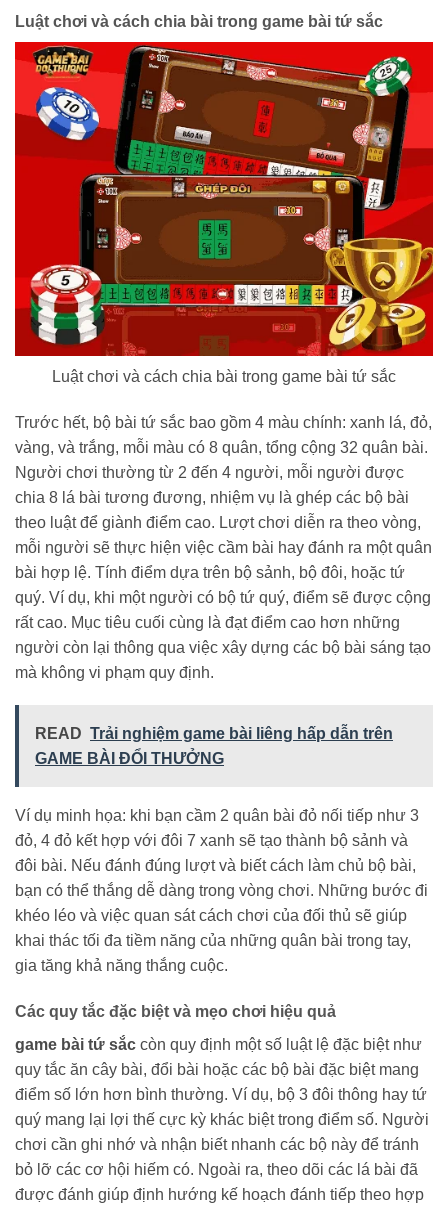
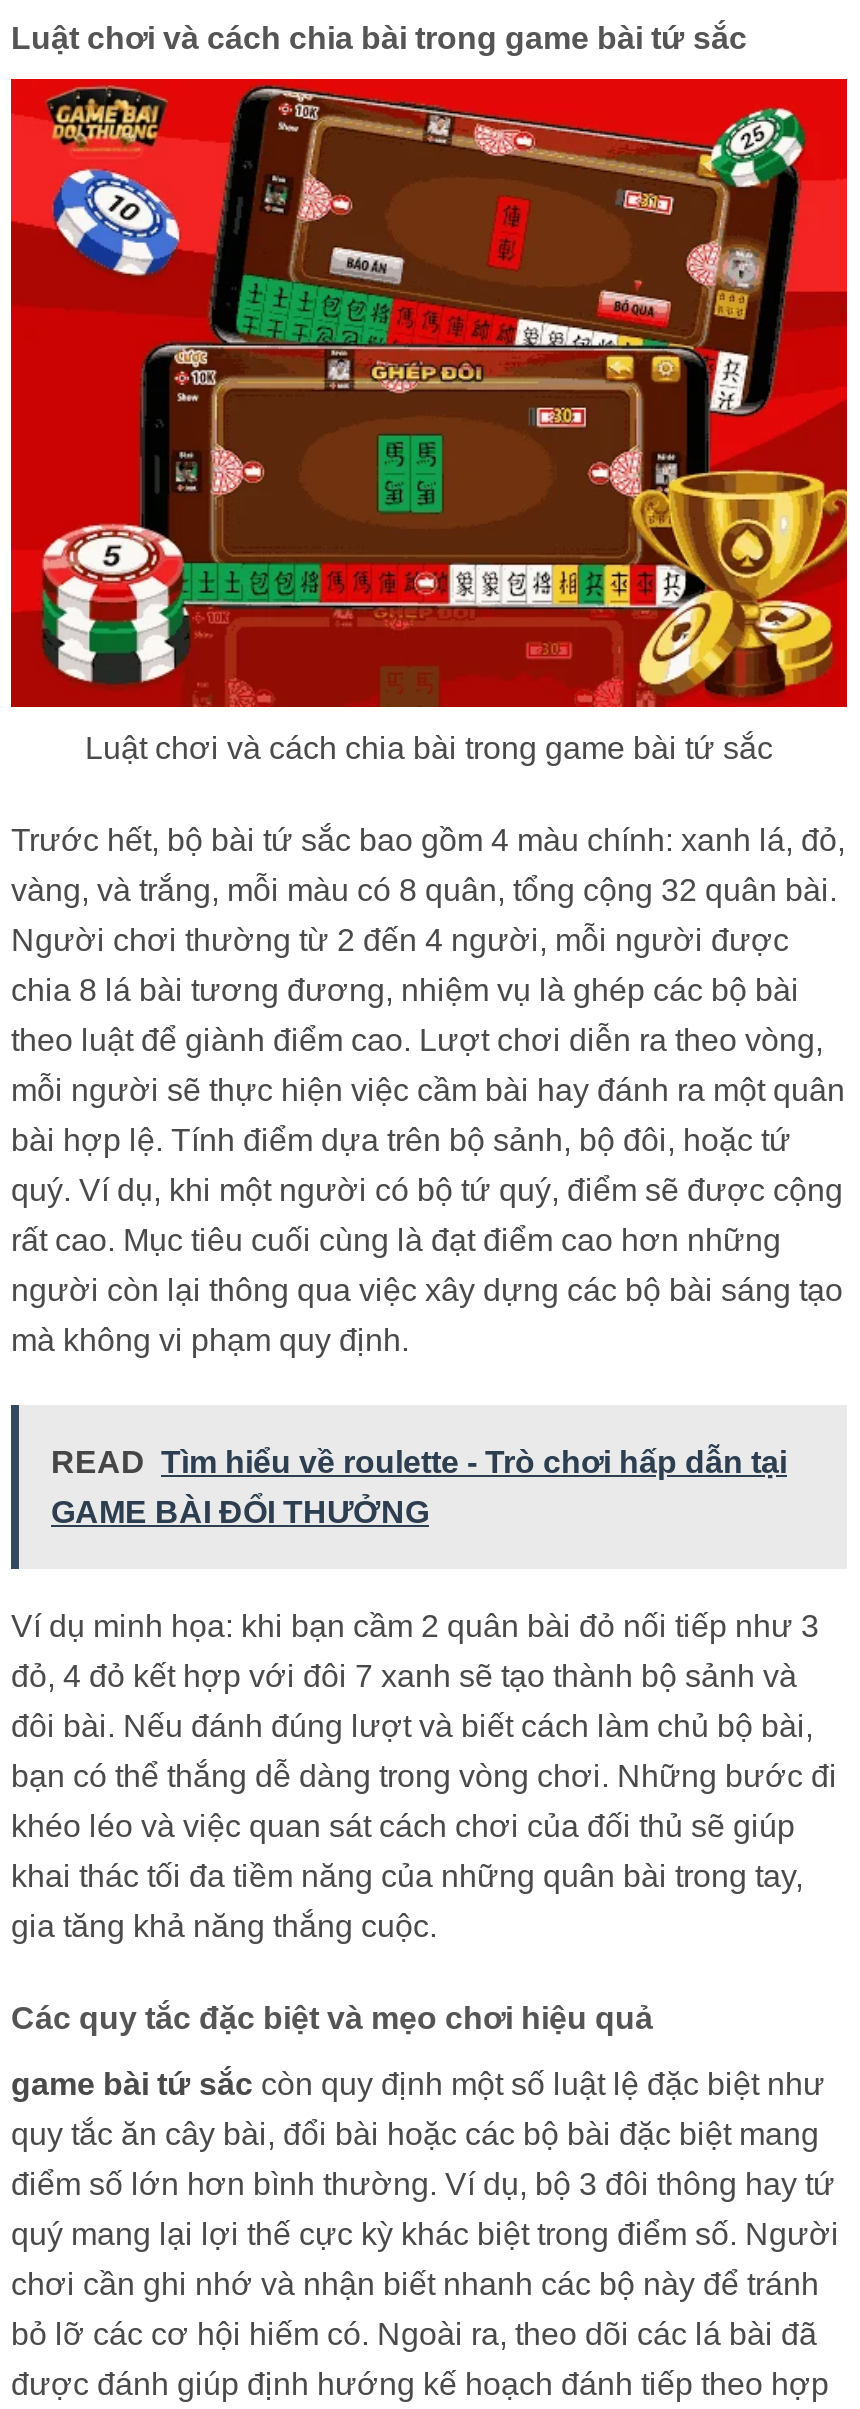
- READ Trải nghiệm game bài liêng hấp dẫn trên
+ READ Tìm hiểu về roulette - Trò chơi hấp dẫn tại
